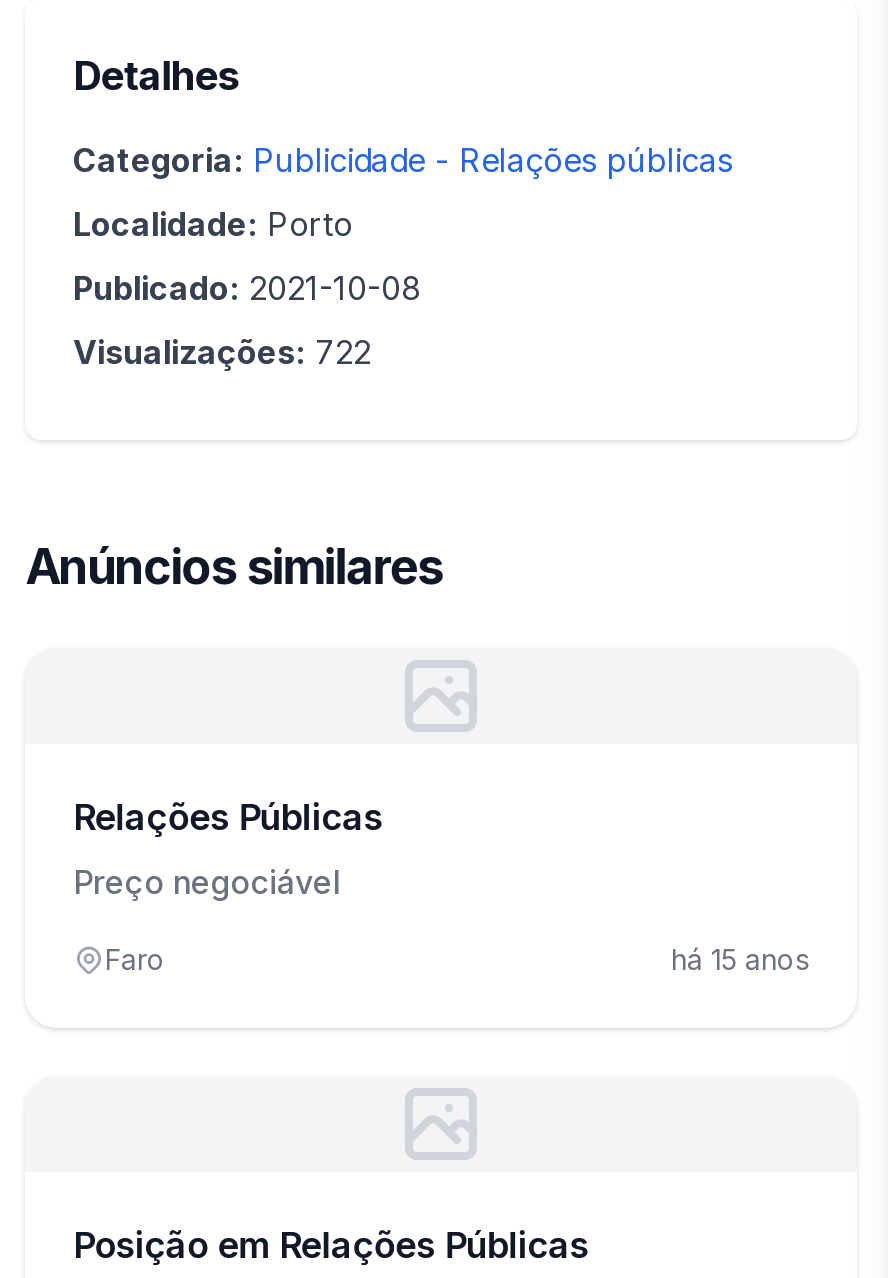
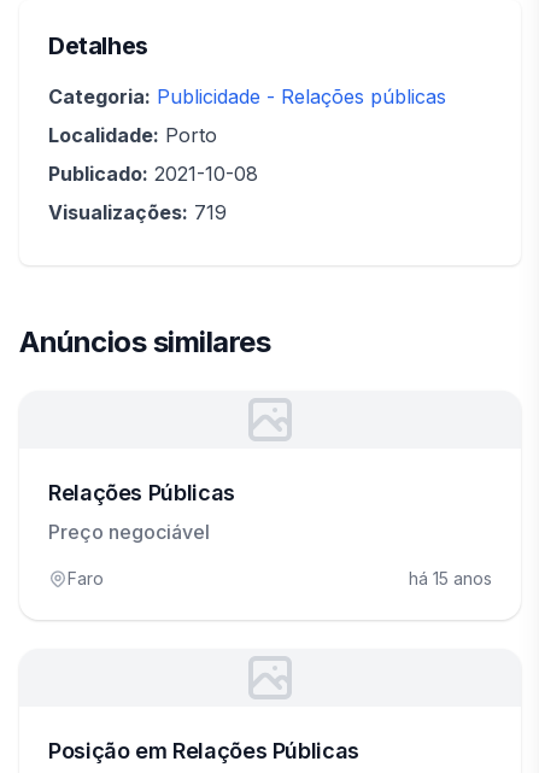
- Visualizações: 722
+ Visualizações: 719
